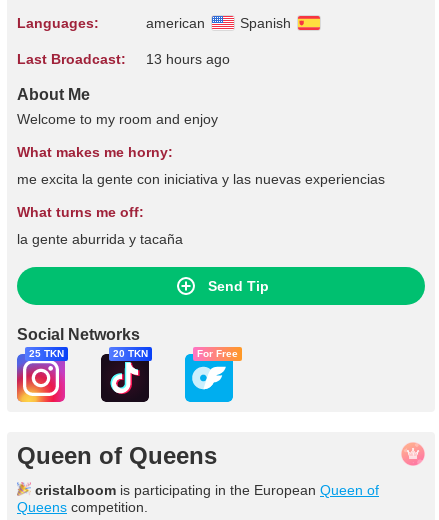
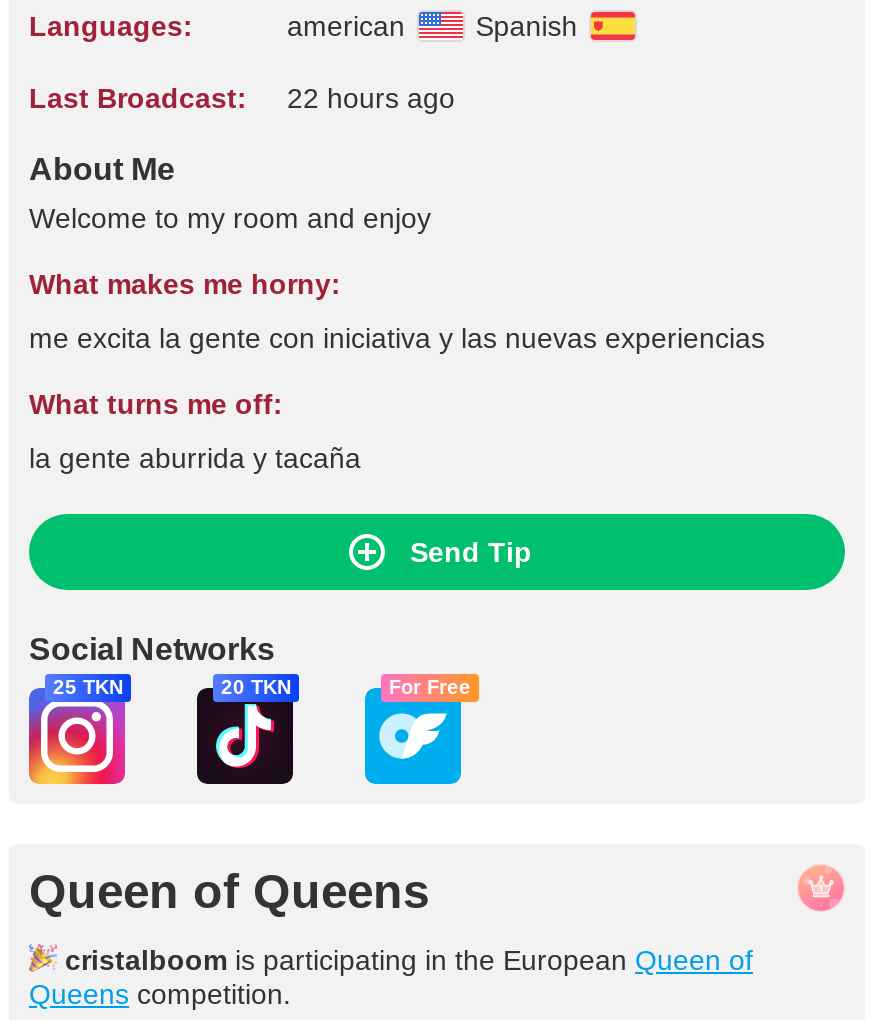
- Last Broadcast: 13 hours ago
+ Last Broadcast: 22 hours ago
